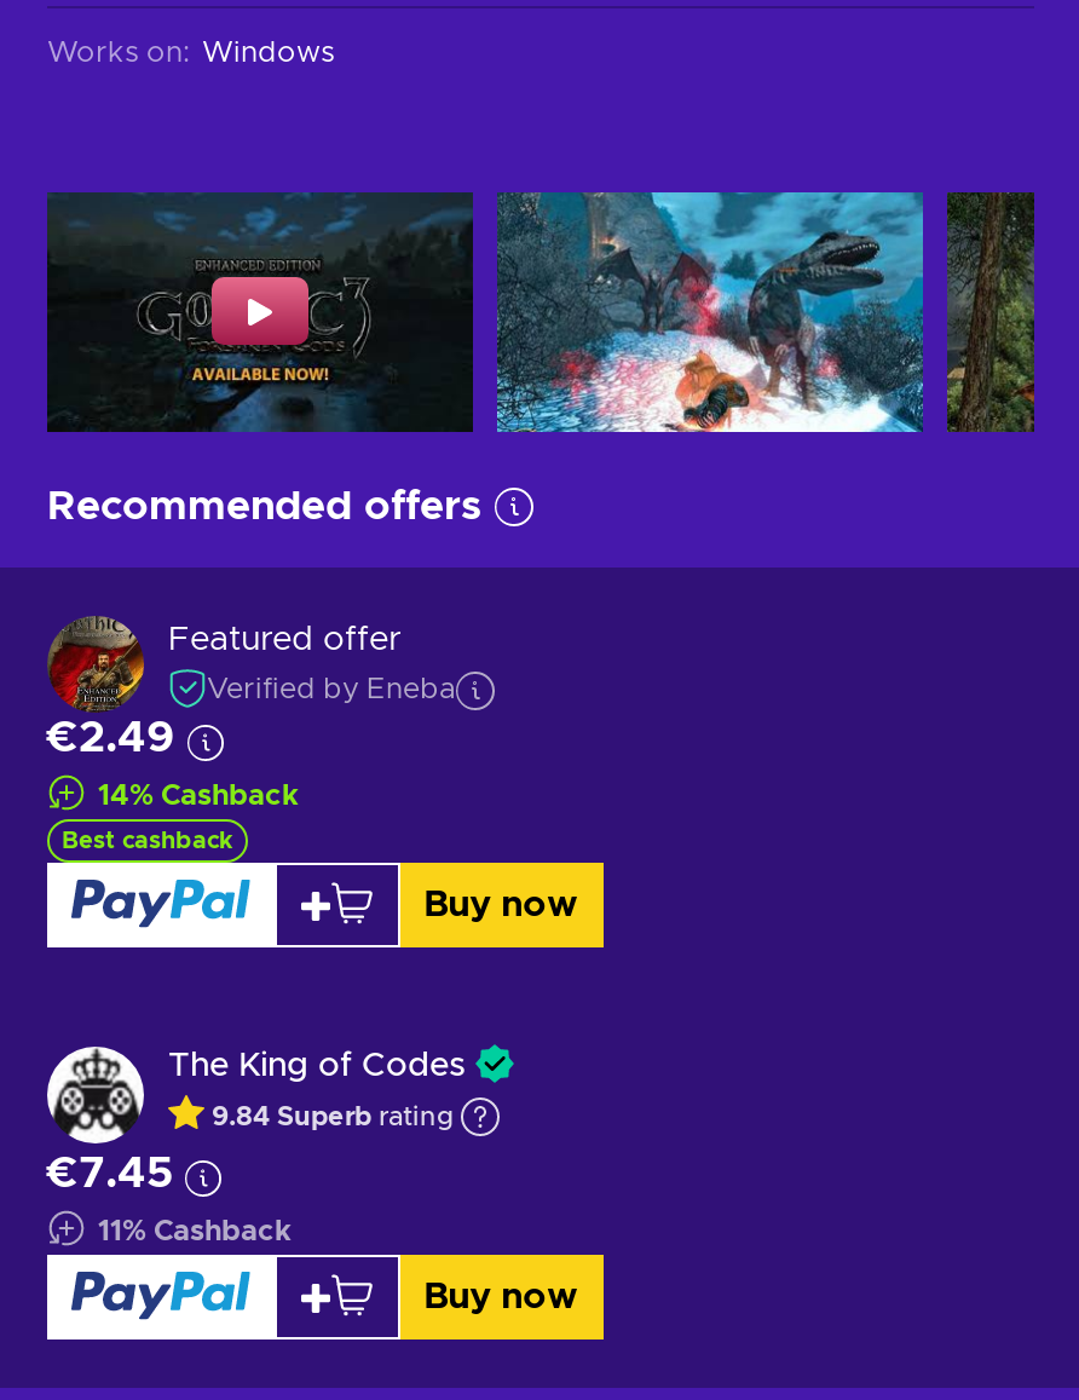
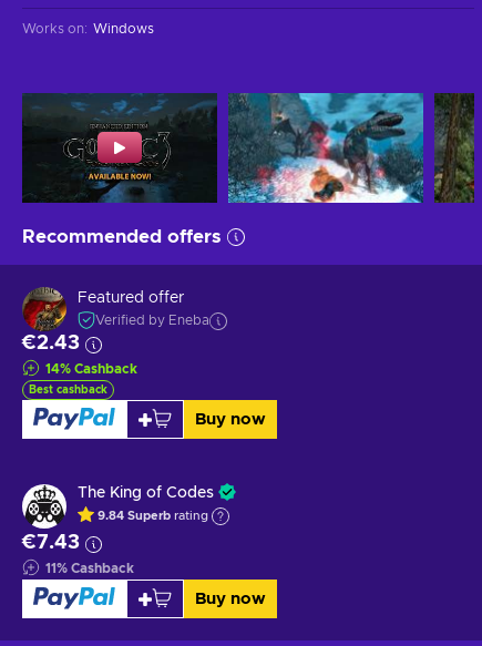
- €2.49
+ €2.43

- €7.45
+ €7.43
